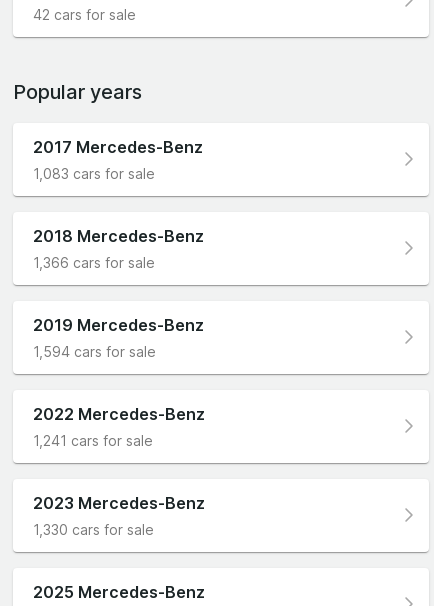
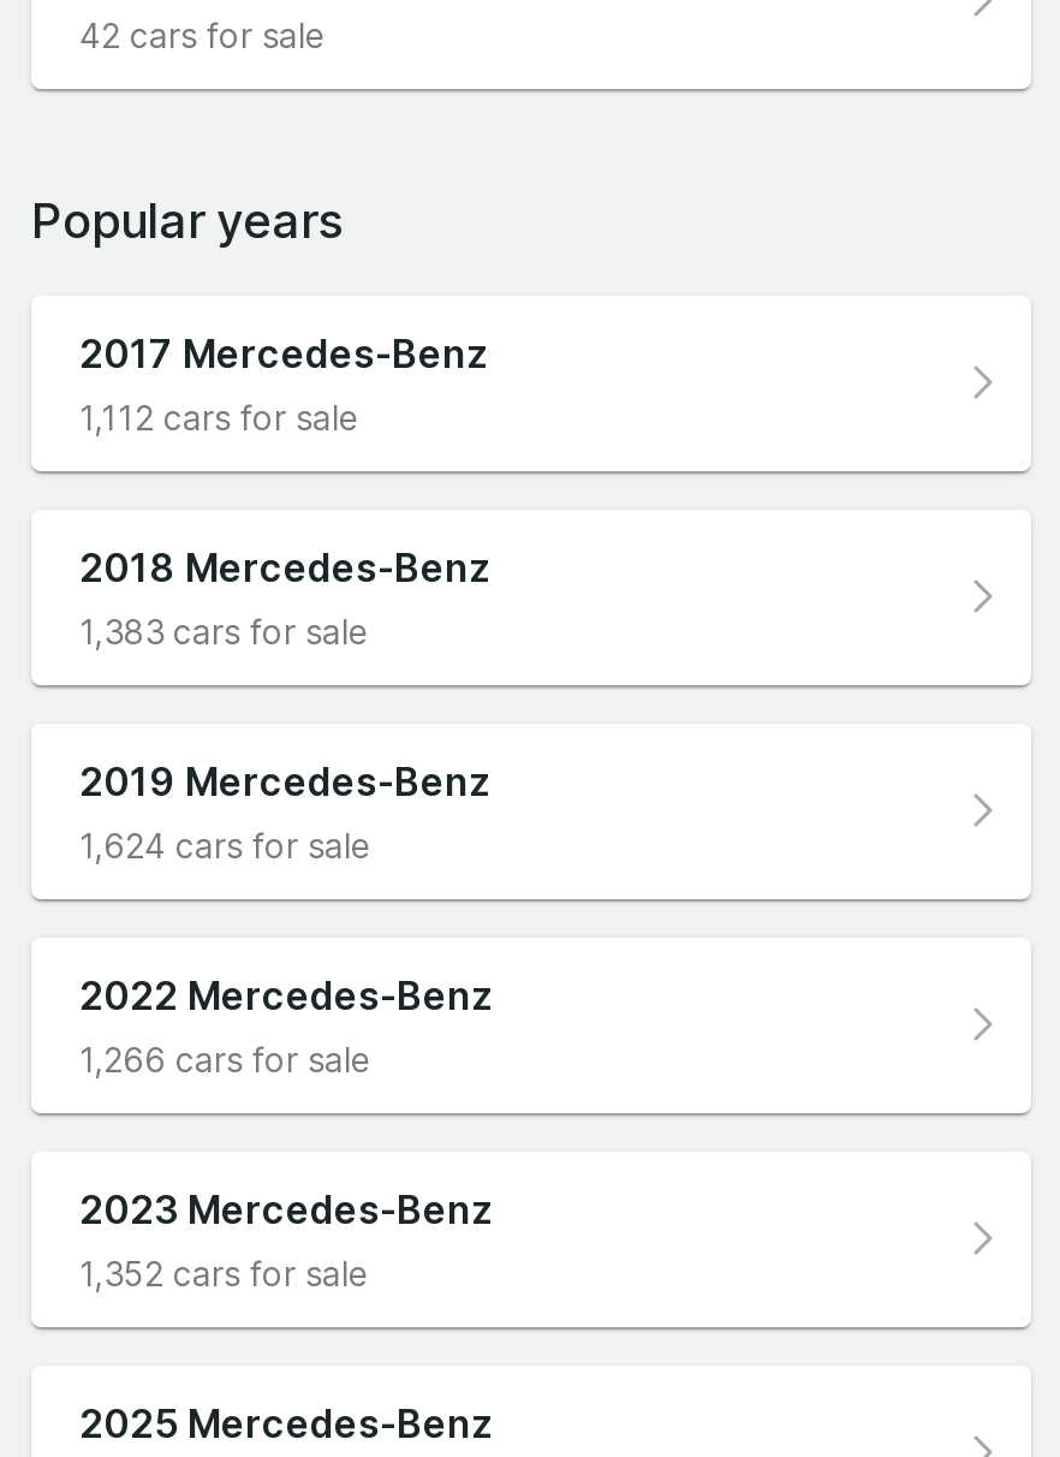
- 1,083 cars for sale
+ 1,112 cars for sale

- 1,366 cars for sale
+ 1,383 cars for sale

- 1,594 cars for sale
+ 1,624 cars for sale

- 1,241 cars for sale
+ 1,266 cars for sale

- 1,330 cars for sale
+ 1,352 cars for sale
